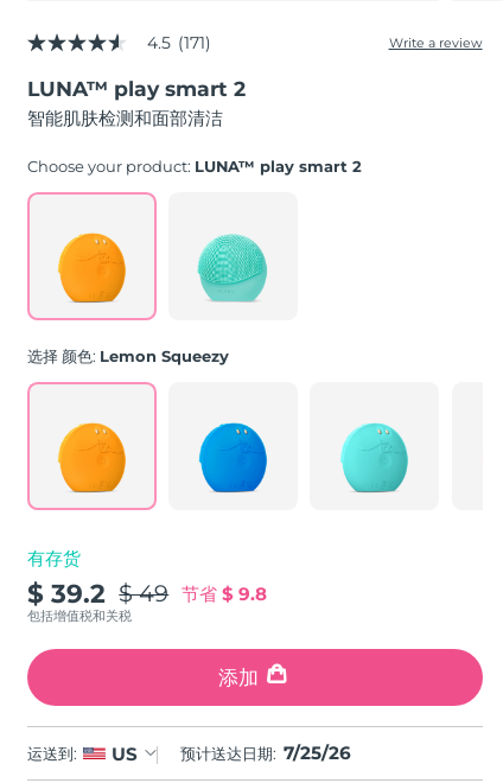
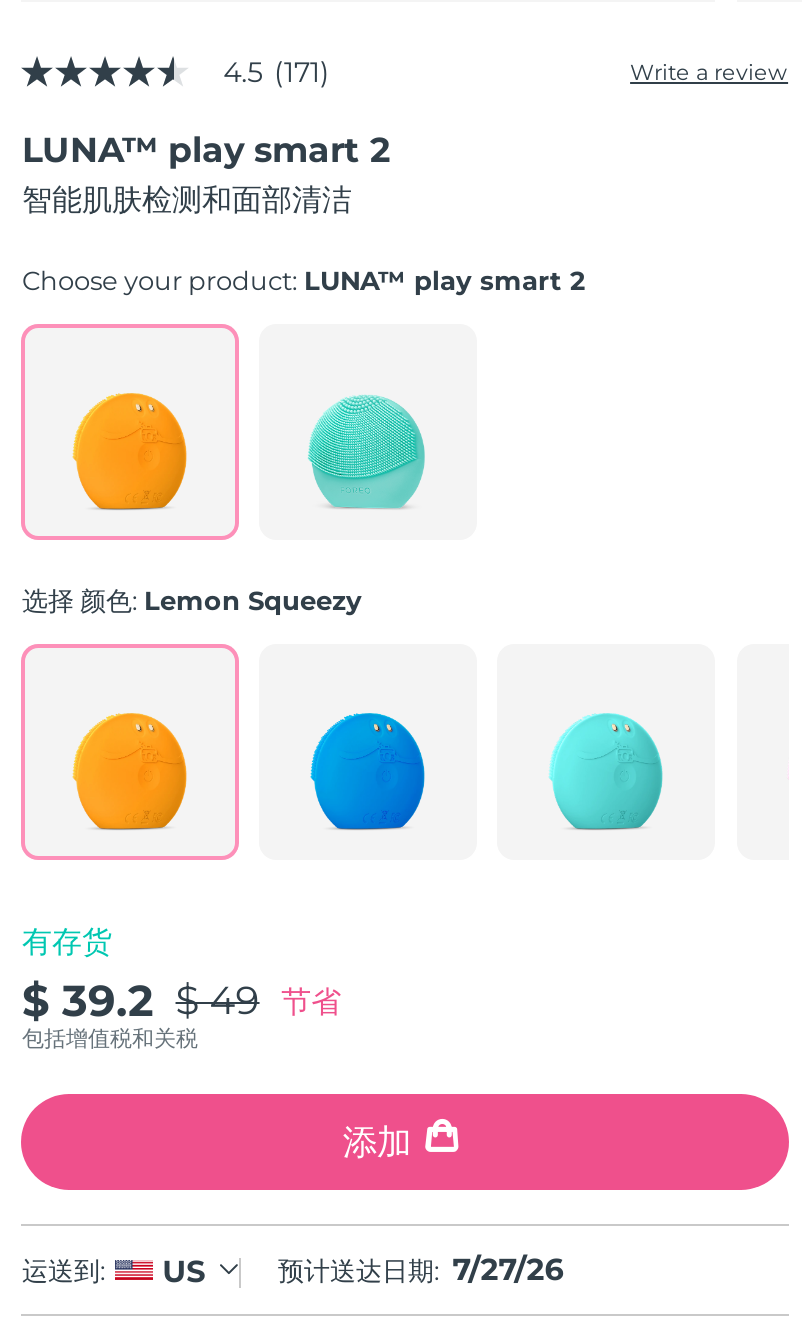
- $ 39.2 $ 49 节省$ 9.8
+ $ 39.2 $ 49 节省

- 预计送达日期: 7/25/26
+ 预计送达日期: 7/27/26
